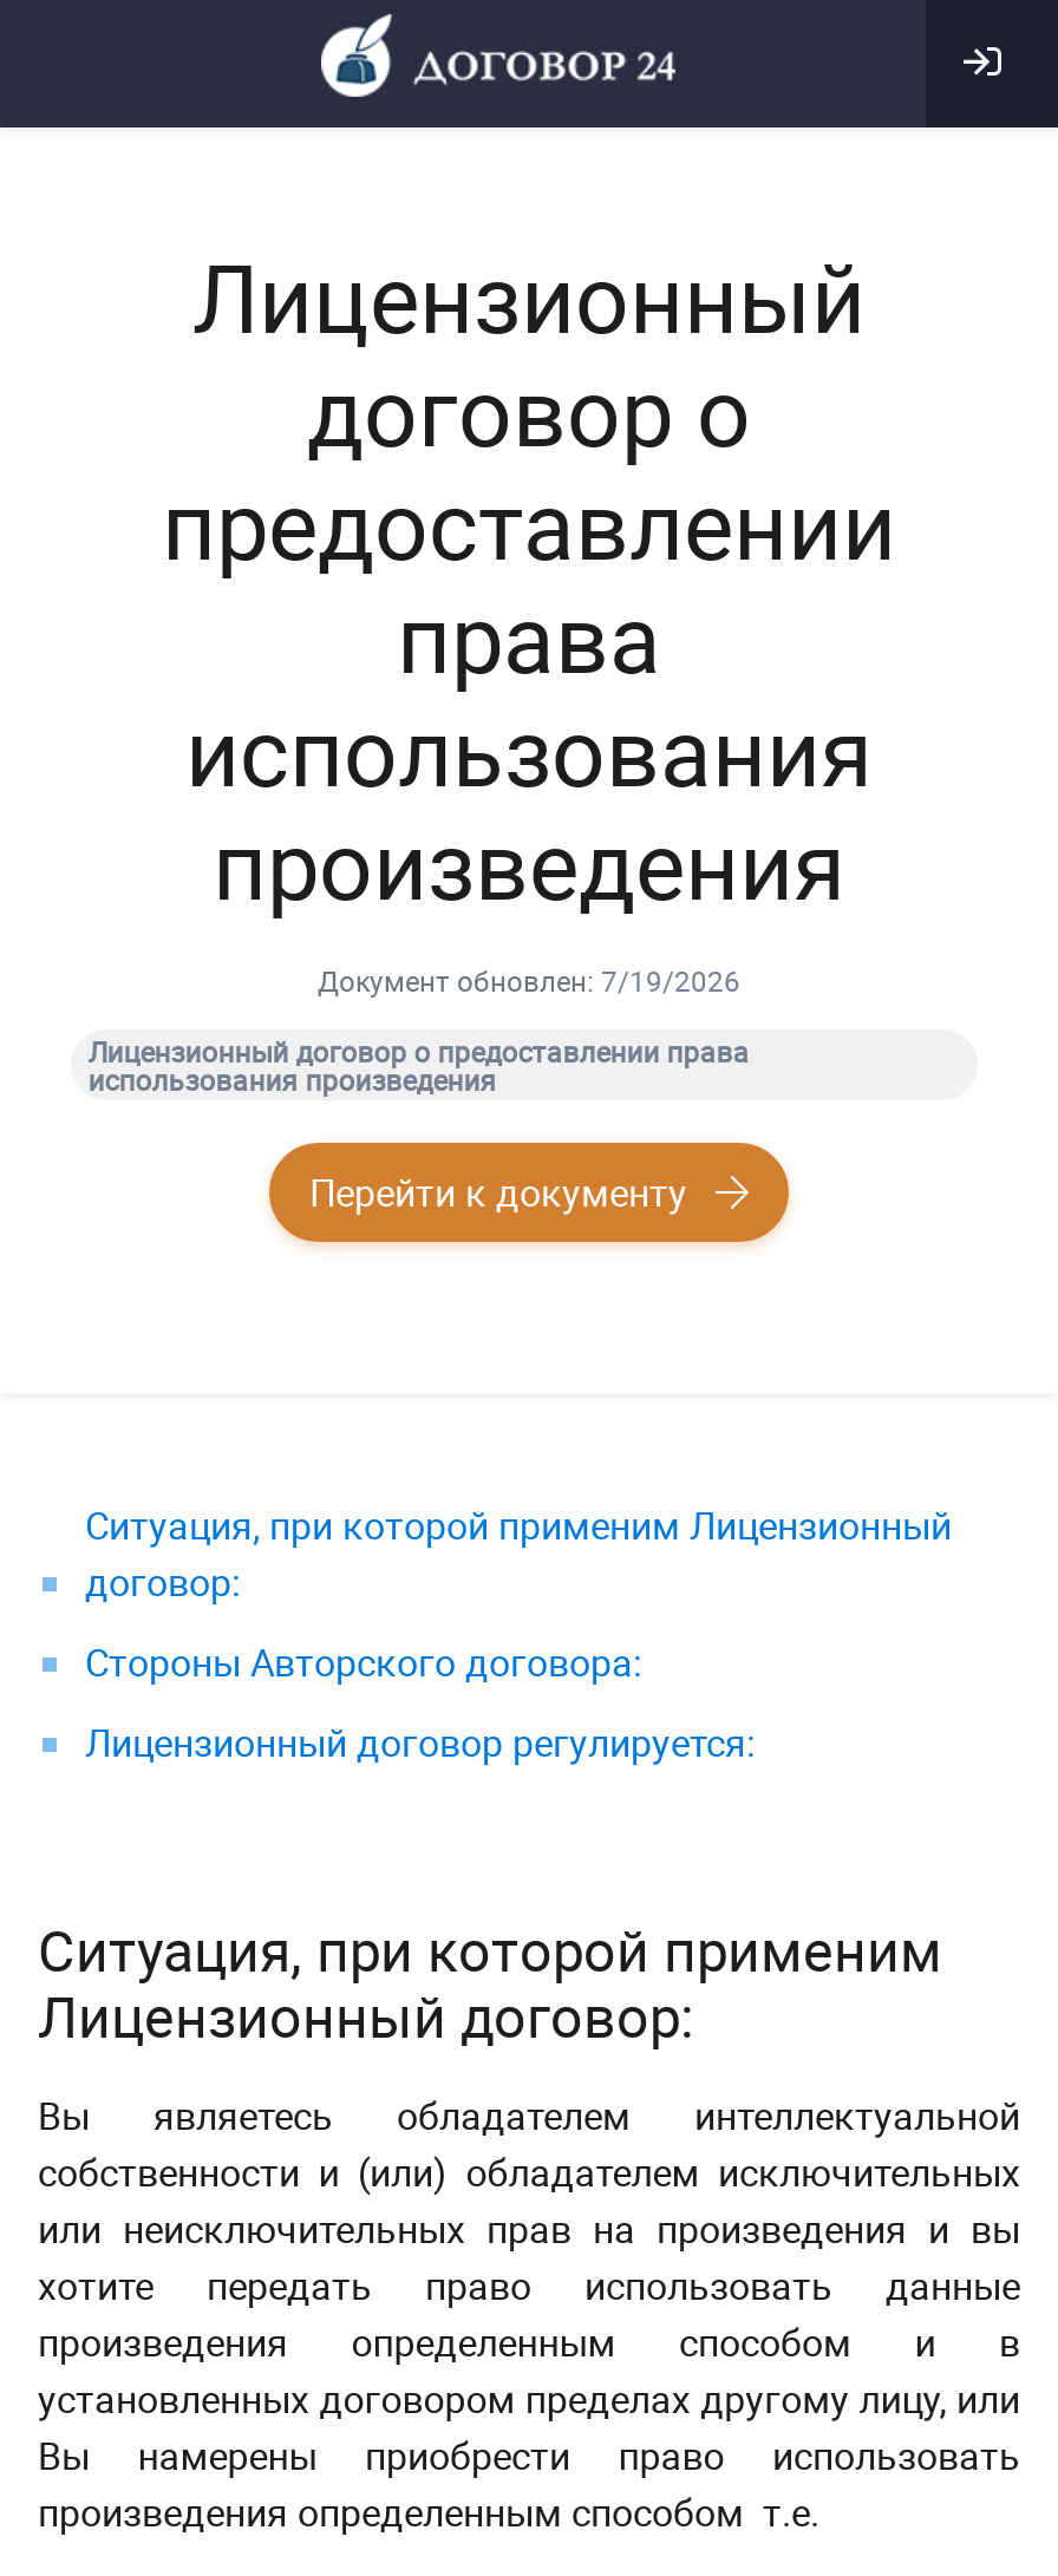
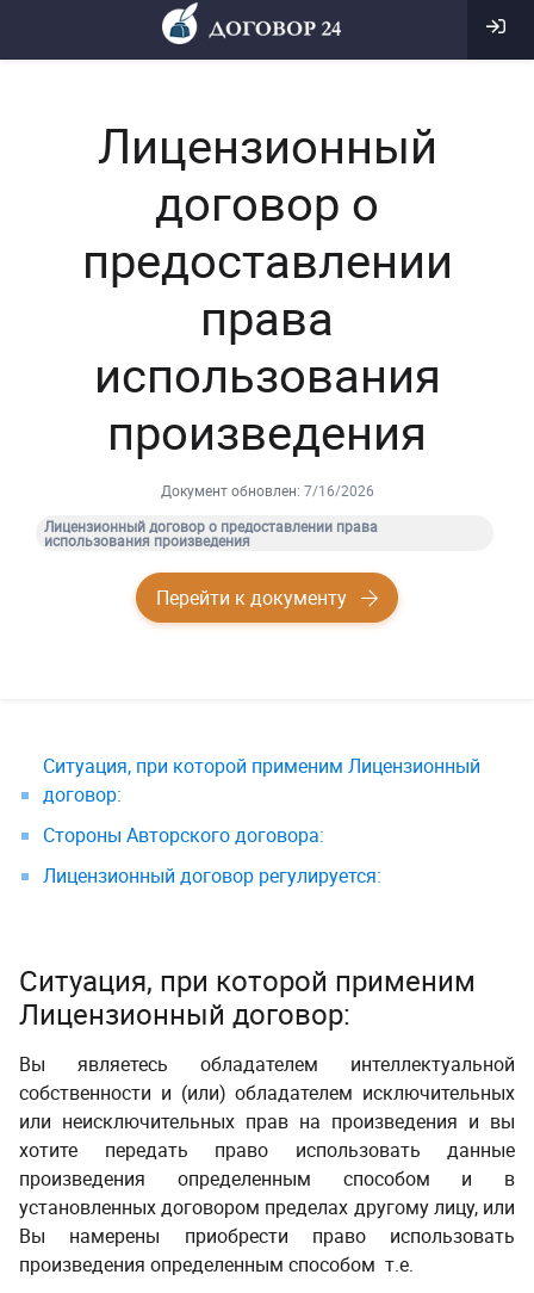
- Документ обновлен: 7/19/2026
+ Документ обновлен: 7/16/2026
